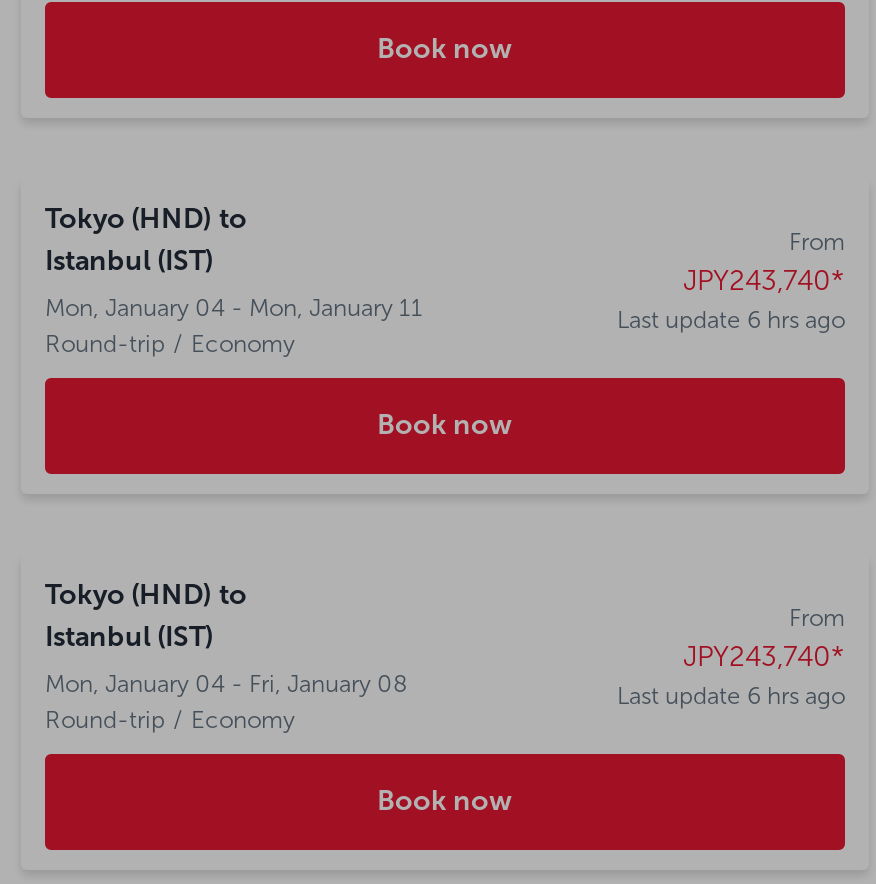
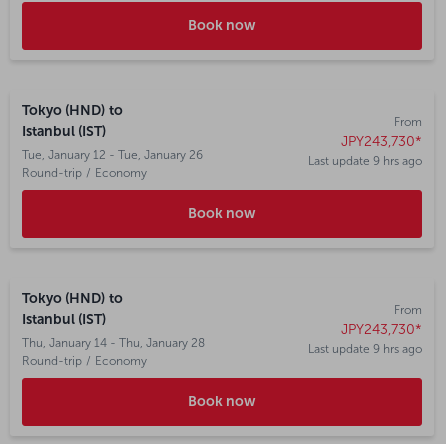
- JPY243,740*
- Last update 6 hrs ago
+ JPY243,730*
+ Last update 9 hrs ago

- Mon, January 04 - Mon, January 11
+ Tue, January 12 - Tue, January 26

- JPY243,740*
- Last update 6 hrs ago
+ JPY243,730*
+ Last update 9 hrs ago

- Mon, January 04 - Fri, January 08
+ Thu, January 14 - Thu, January 28
